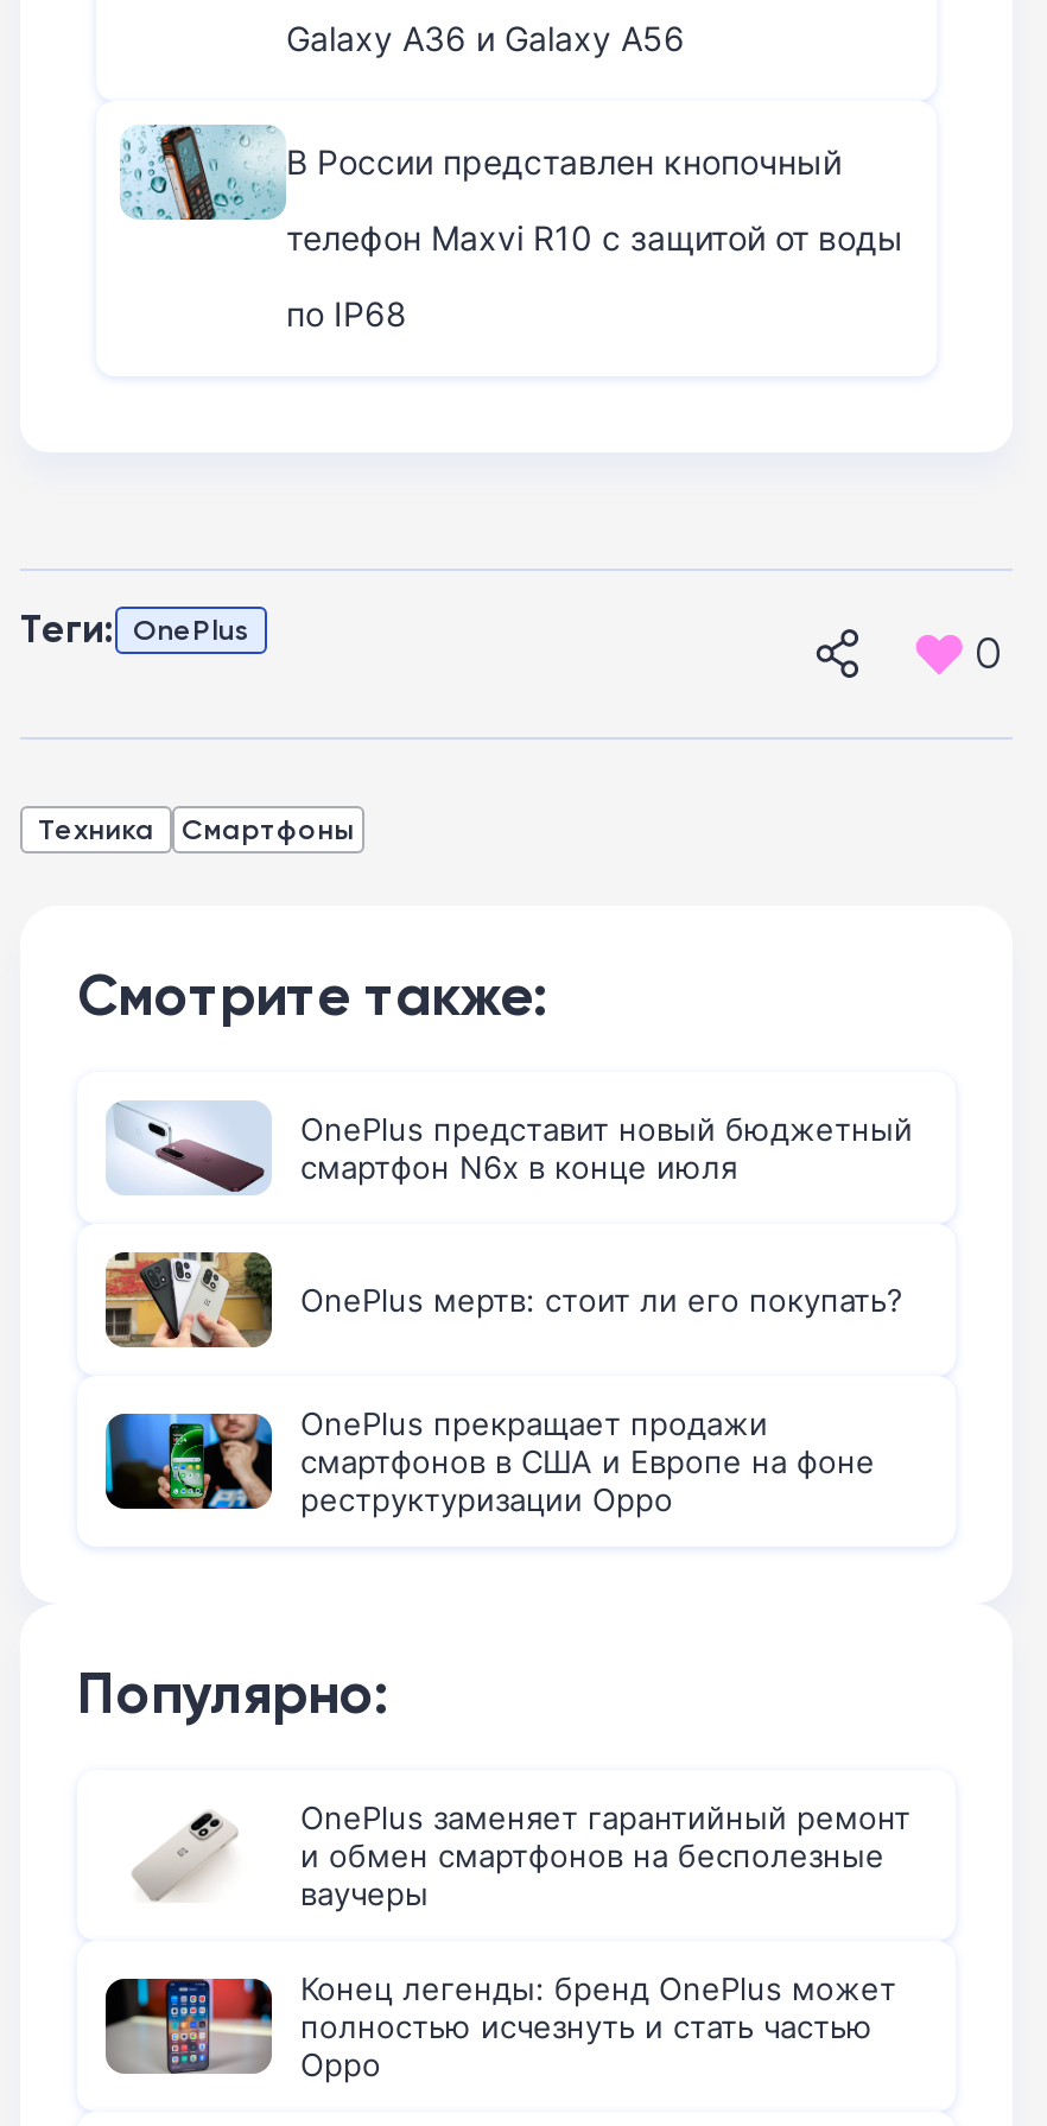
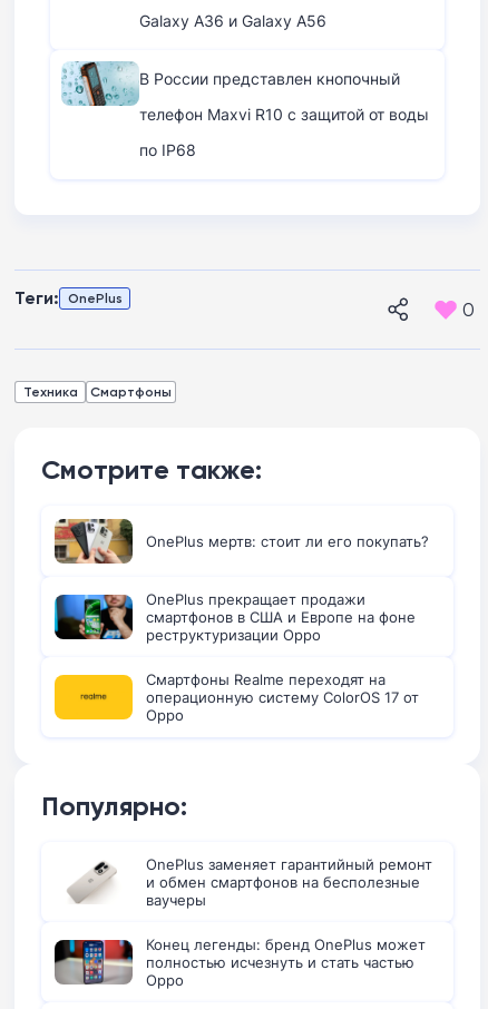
- [image]
- OnePlus представит новый бюджетный
- смартфон N6x в конце июля

moved up: [image] | OnePlus мертв: стоит ли его покупать? | OnePlus прекращает продажи | смартфонов в США и Европе на фоне

+ [image]
+ Смартфоны Realme переходят на
+ операционную систему ColorOS 17 от
+ Oppo
